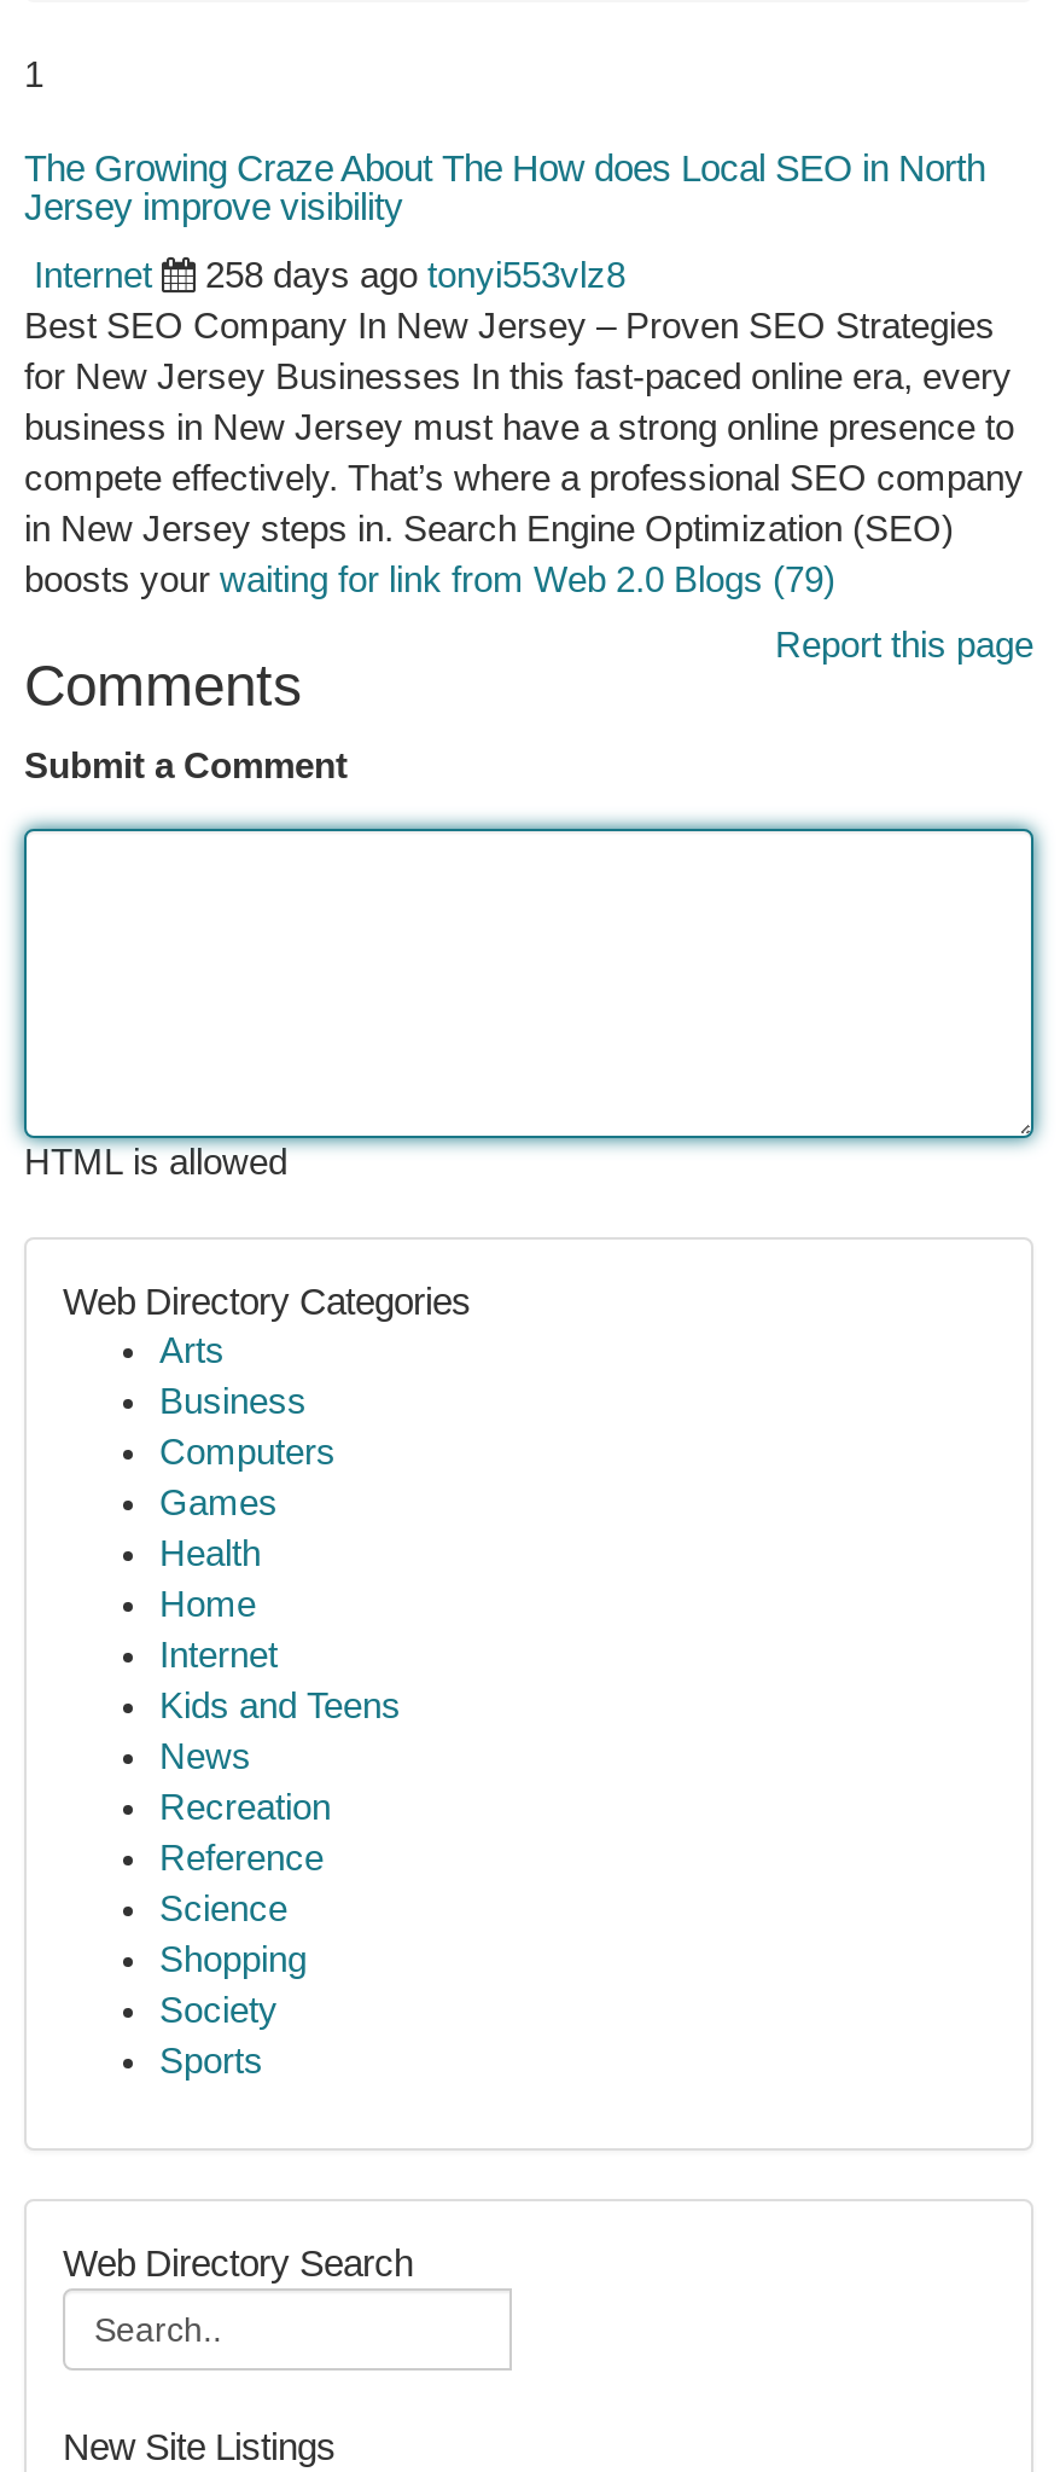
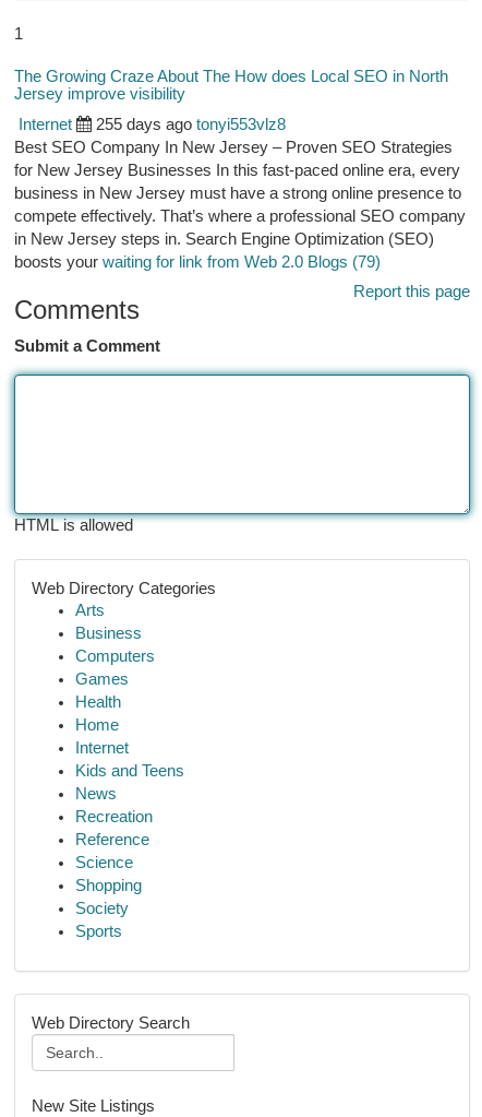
- 258 days ago tonyi553vlz8
+ 255 days ago tonyi553vlz8
